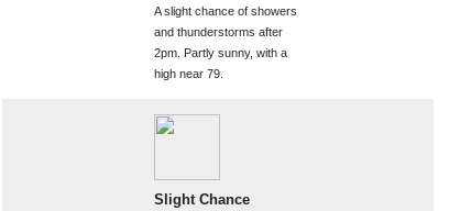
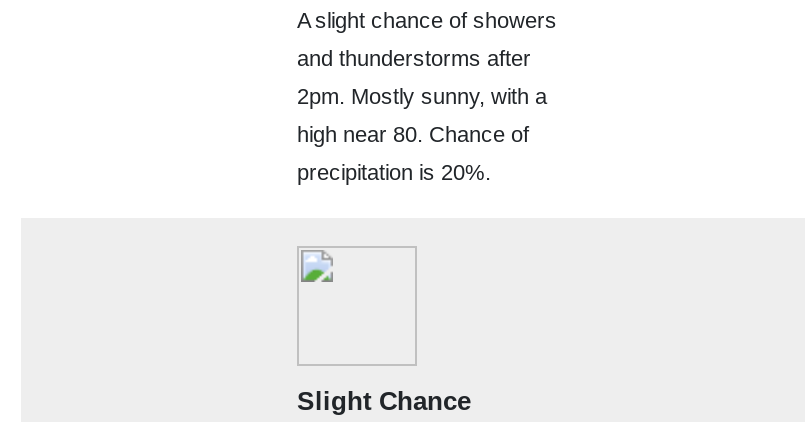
- 2pm. Partly sunny, with a
- high near 79.
+ 2pm. Mostly sunny, with a
+ high near 80. Chance of
+ precipitation is 20%.
